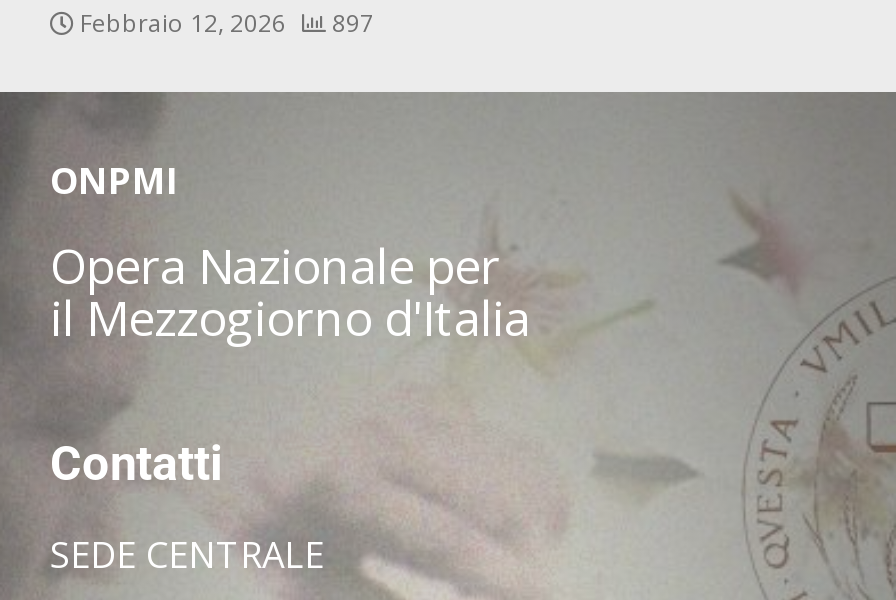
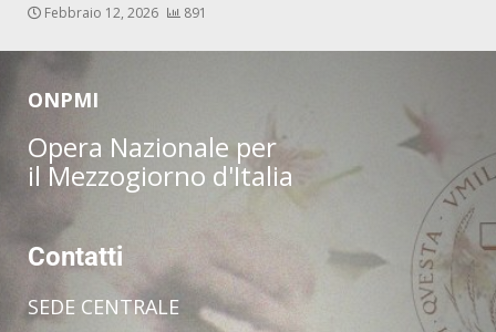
- Febbraio 12, 2026 897
+ Febbraio 12, 2026 891
